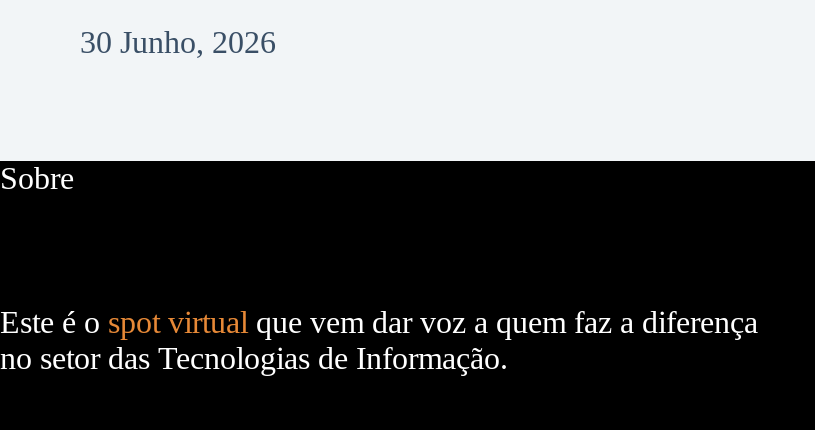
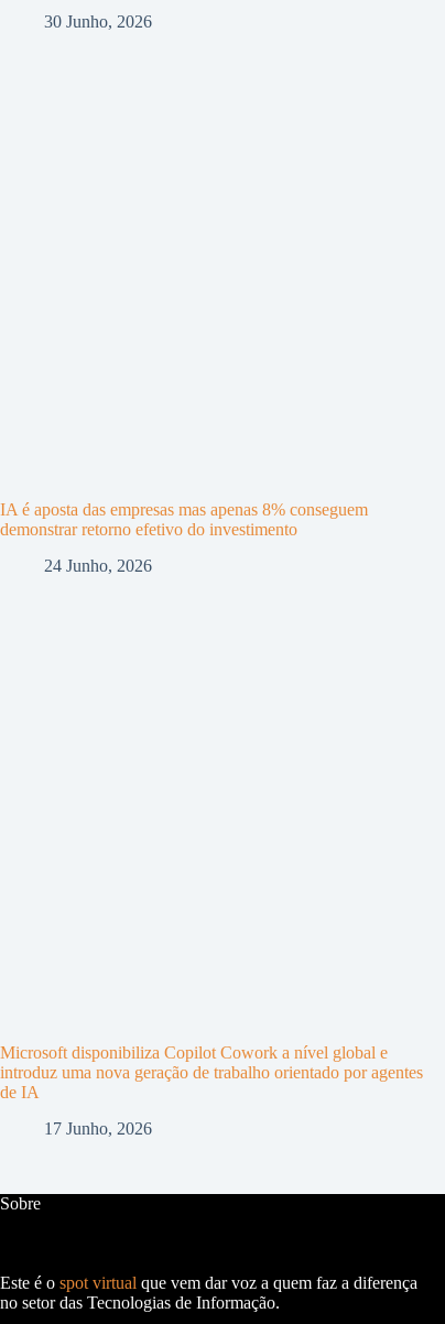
+ IA é aposta das empresas mas apenas 8% conseguem
+ demonstrar retorno efetivo do investimento
+ 24 Junho, 2026

+ Microsoft disponibiliza Copilot Cowork a nível global e
+ introduz uma nova geração de trabalho orientado por agentes
+ de IA
+ 17 Junho, 2026
